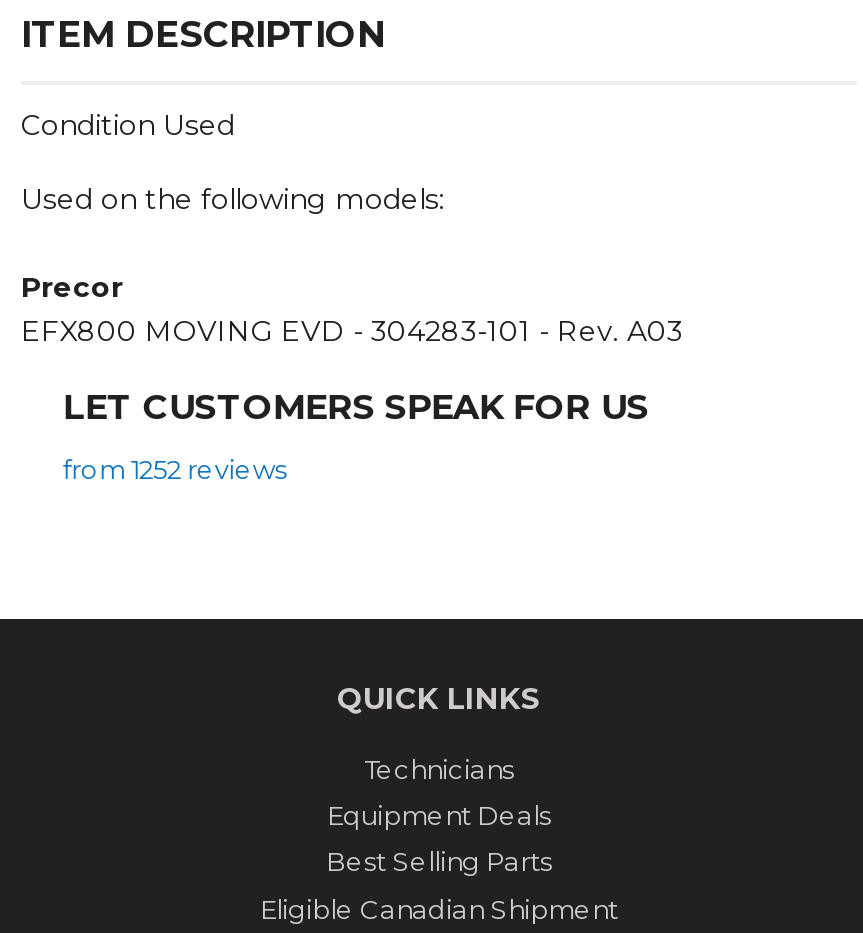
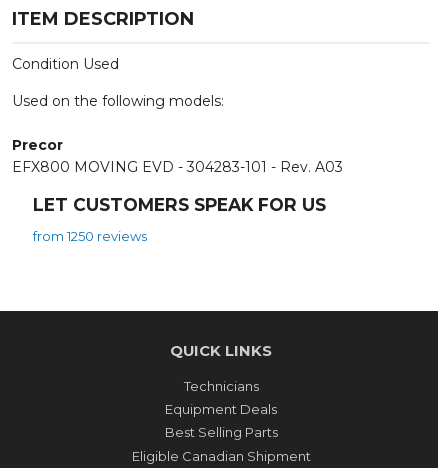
- from 1252 reviews
+ from 1250 reviews
